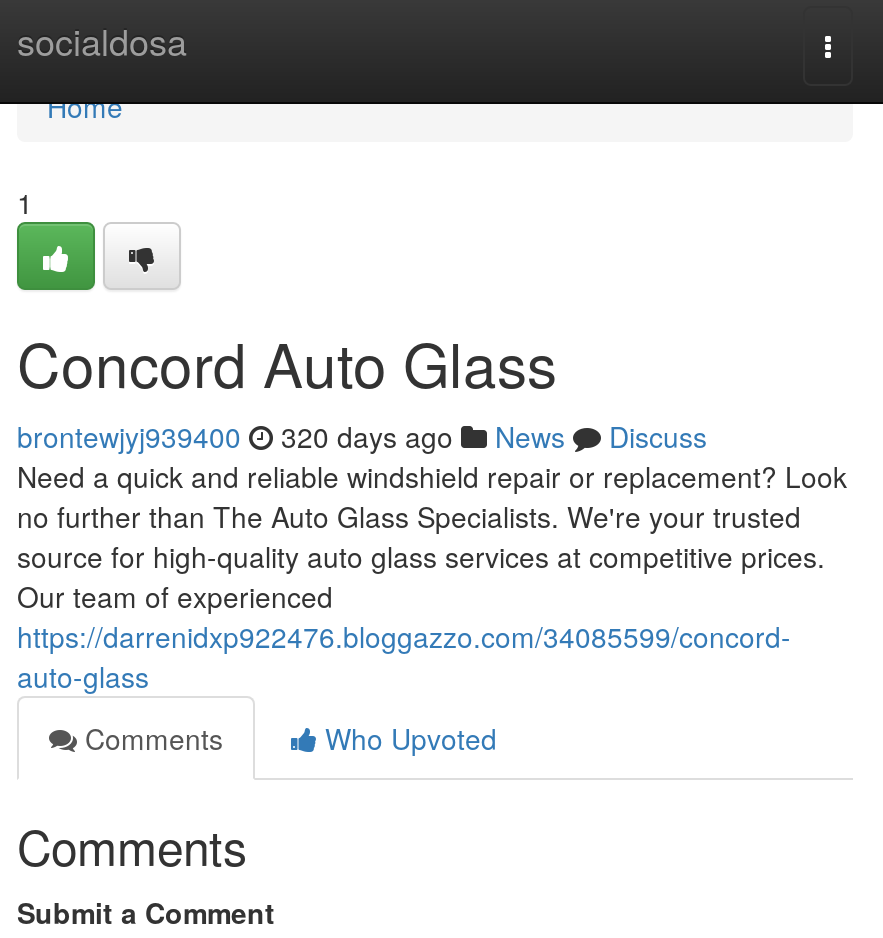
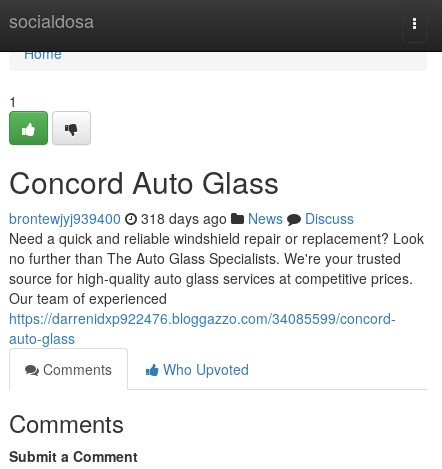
- brontewjyj939400 320 days ago News Discuss
+ brontewjyj939400 318 days ago News Discuss
